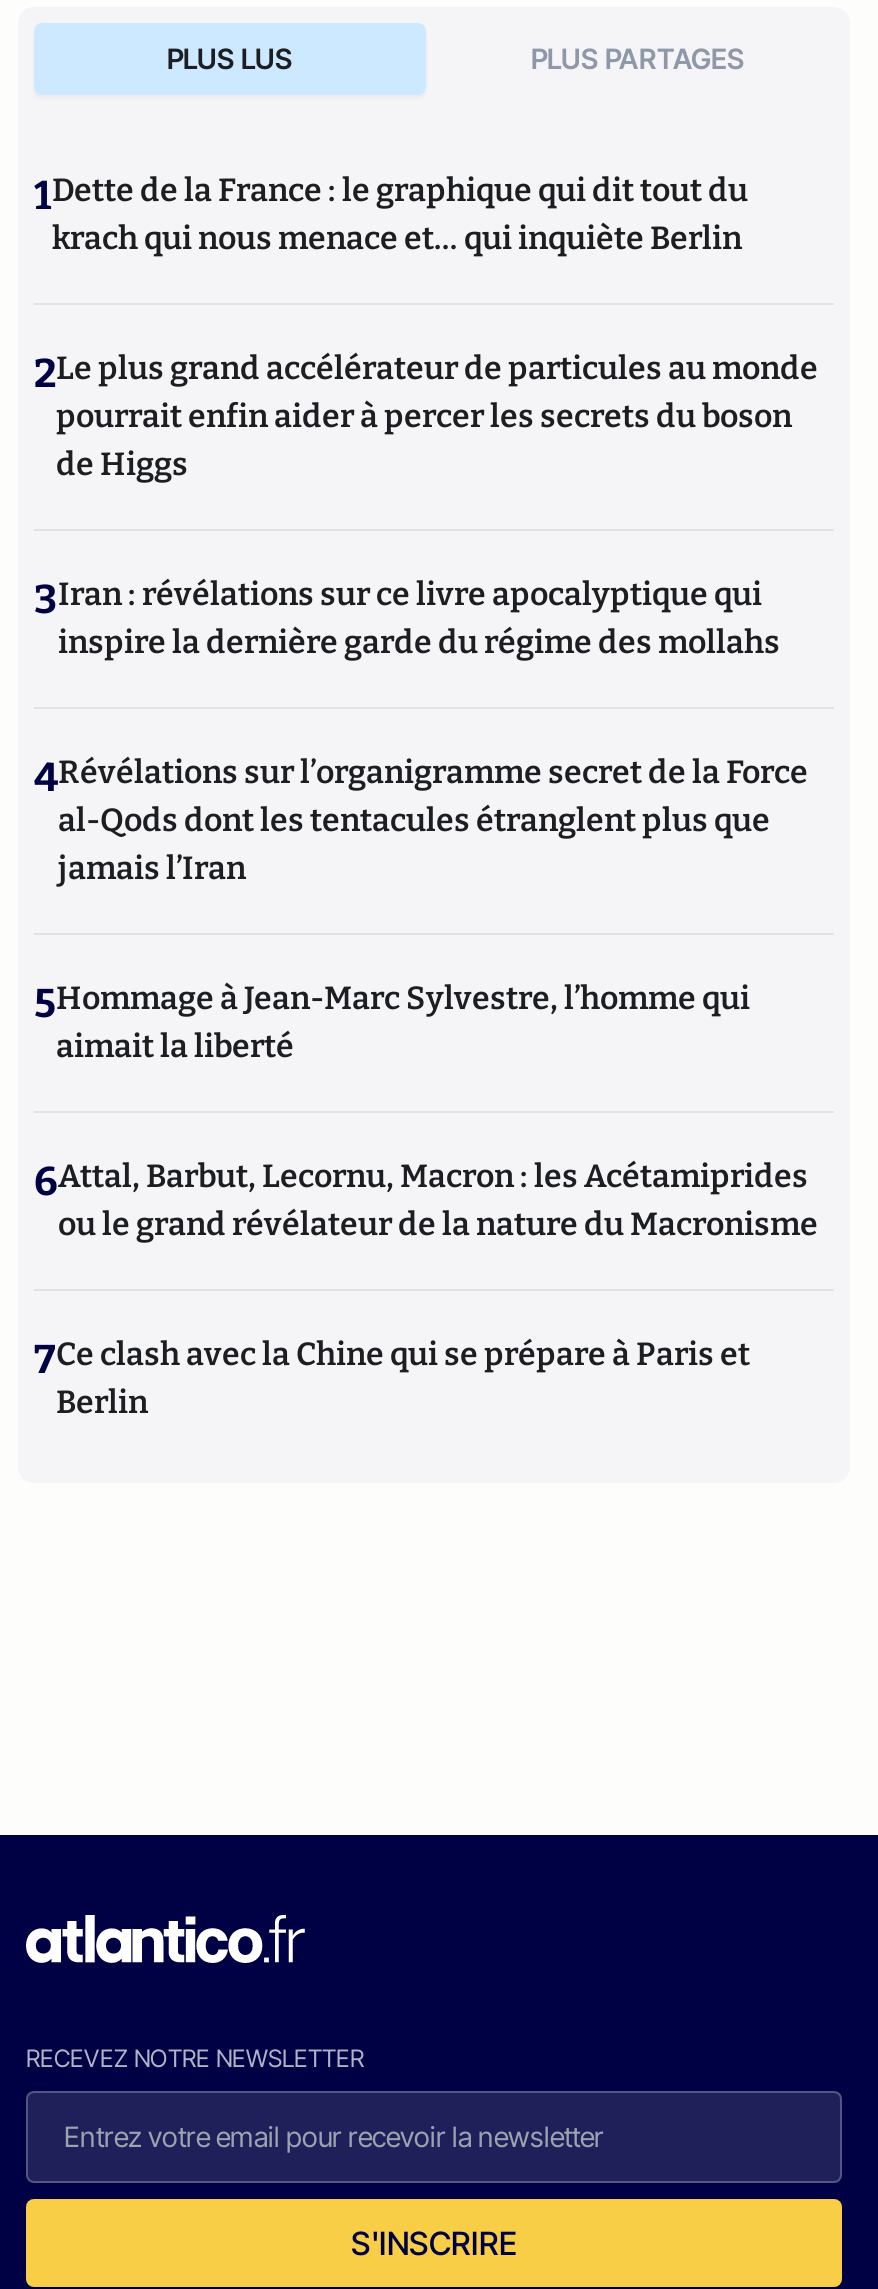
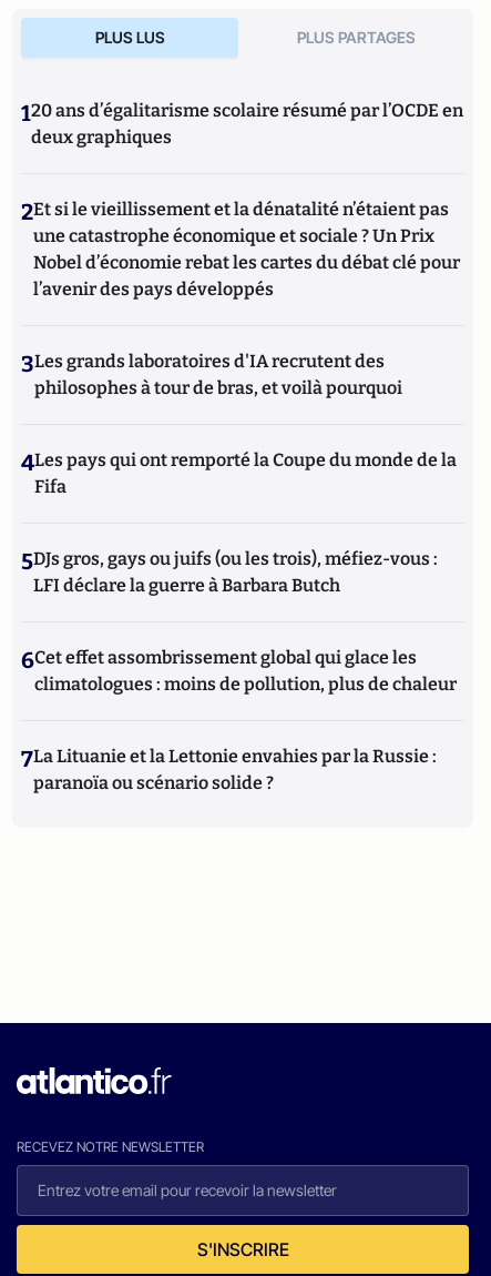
- 1Dette de la France : le graphique qui dit tout du
- krach qui nous menace et… qui inquiète Berlin
+ 120 ans d’égalitarisme scolaire résumé par l’OCDE en
+ deux graphiques

- 2Le plus grand accélérateur de particules au monde
- pourrait enfin aider à percer les secrets du boson
- de Higgs
+ 2Et si le vieillissement et la dénatalité n’étaient pas
+ une catastrophe économique et sociale ? Un Prix
+ Nobel d’économie rebat les cartes du débat clé pour
+ l’avenir des pays développés

- 3Iran : révélations sur ce livre apocalyptique qui
- inspire la dernière garde du régime des mollahs
+ 3Les grands laboratoires d'IA recrutent des
+ philosophes à tour de bras, et voilà pourquoi

- 4Révélations sur l’organigramme secret de la Force
- al-Qods dont les tentacules étranglent plus que
- jamais l’Iran
+ 4Les pays qui ont remporté la Coupe du monde de la
+ Fifa

- 5Hommage à Jean-Marc Sylvestre, l’homme qui
- aimait la liberté
+ 5DJs gros, gays ou juifs (ou les trois), méfiez-vous :
+ LFI déclare la guerre à Barbara Butch

- 6Attal, Barbut, Lecornu, Macron : les Acétamiprides
- ou le grand révélateur de la nature du Macronisme
+ 6Cet effet assombrissement global qui glace les
+ climatologues : moins de pollution, plus de chaleur

- 7Ce clash avec la Chine qui se prépare à Paris et
- Berlin
+ 7La Lituanie et la Lettonie envahies par la Russie :
+ paranoïa ou scénario solide ?
